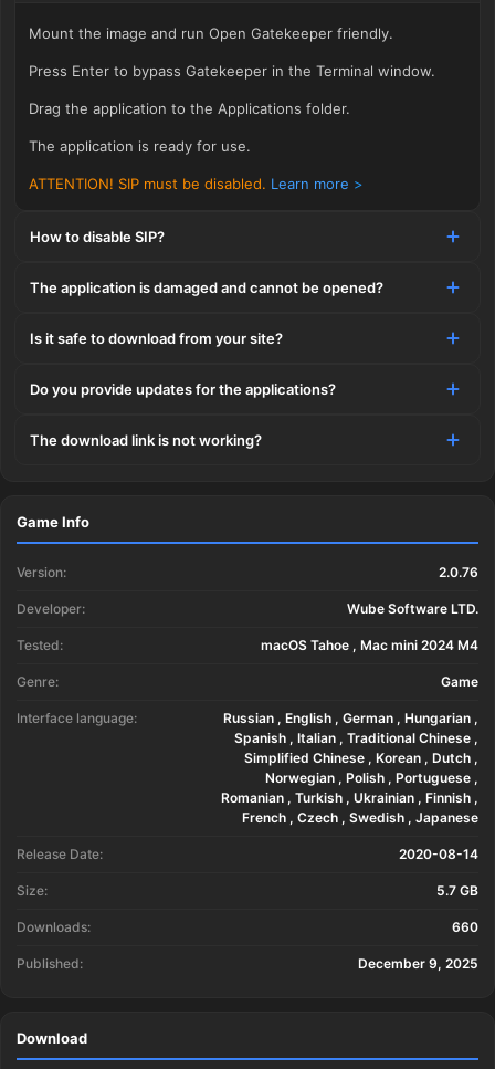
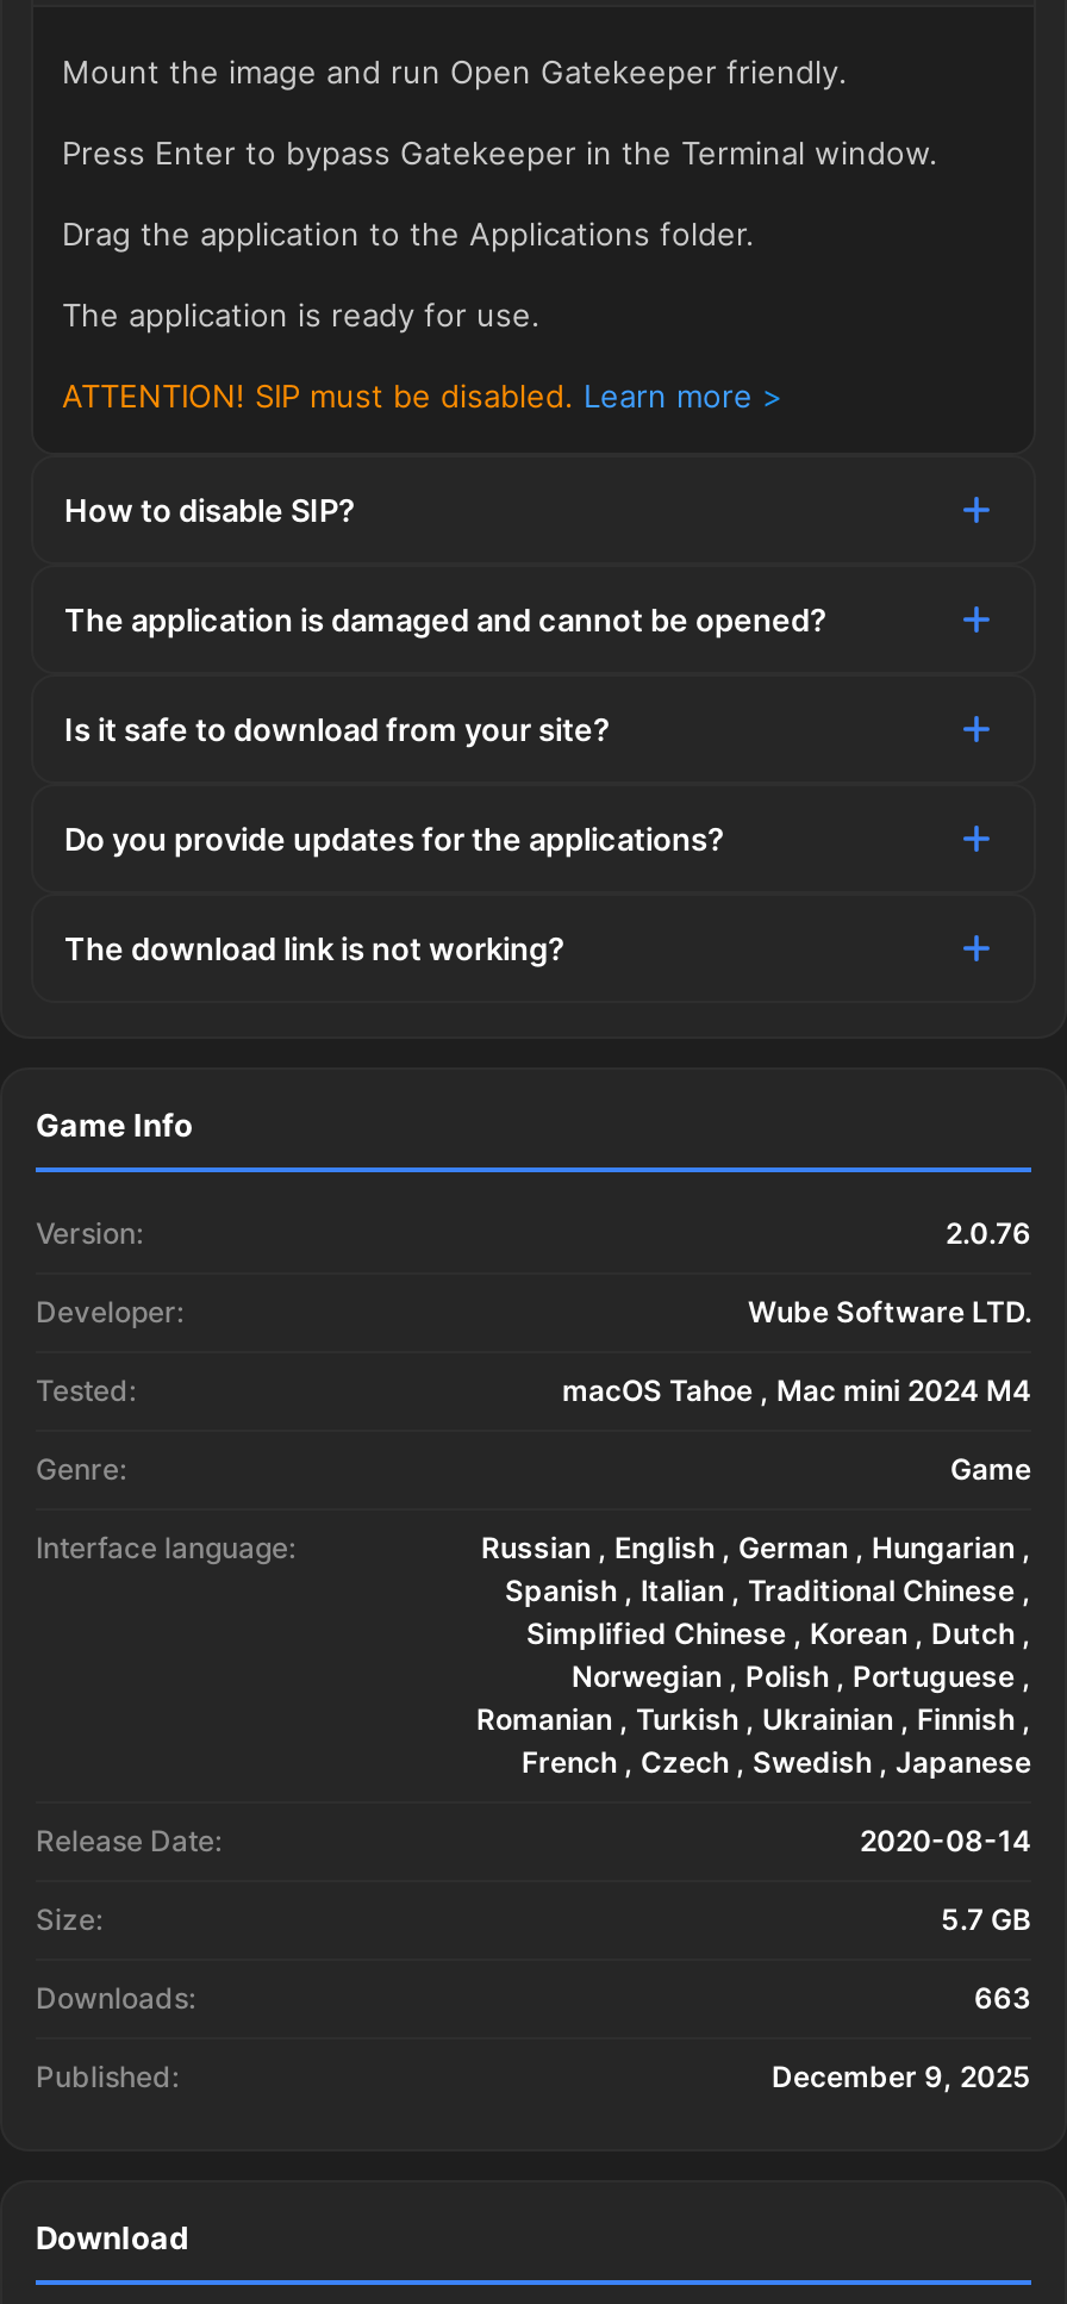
- 660
+ 663
